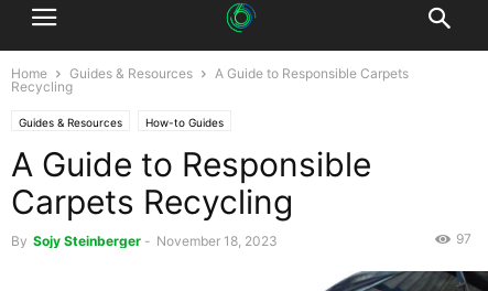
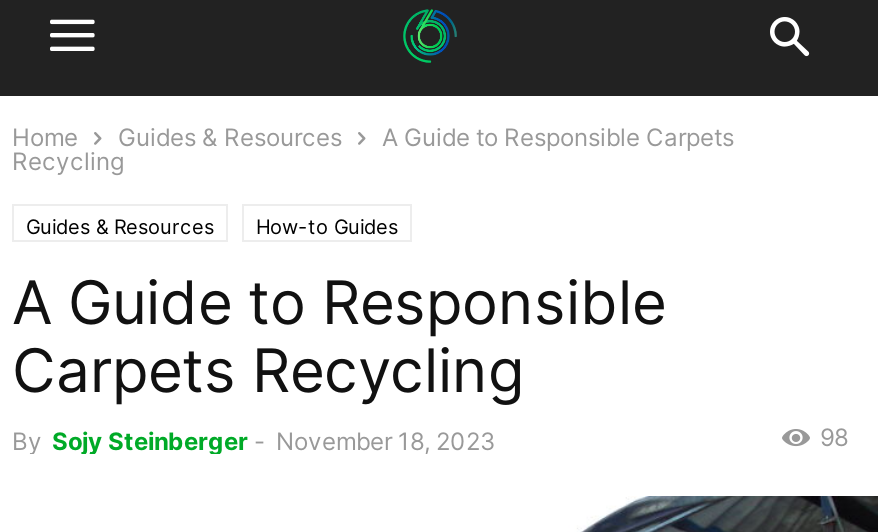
- 97
+ 98
